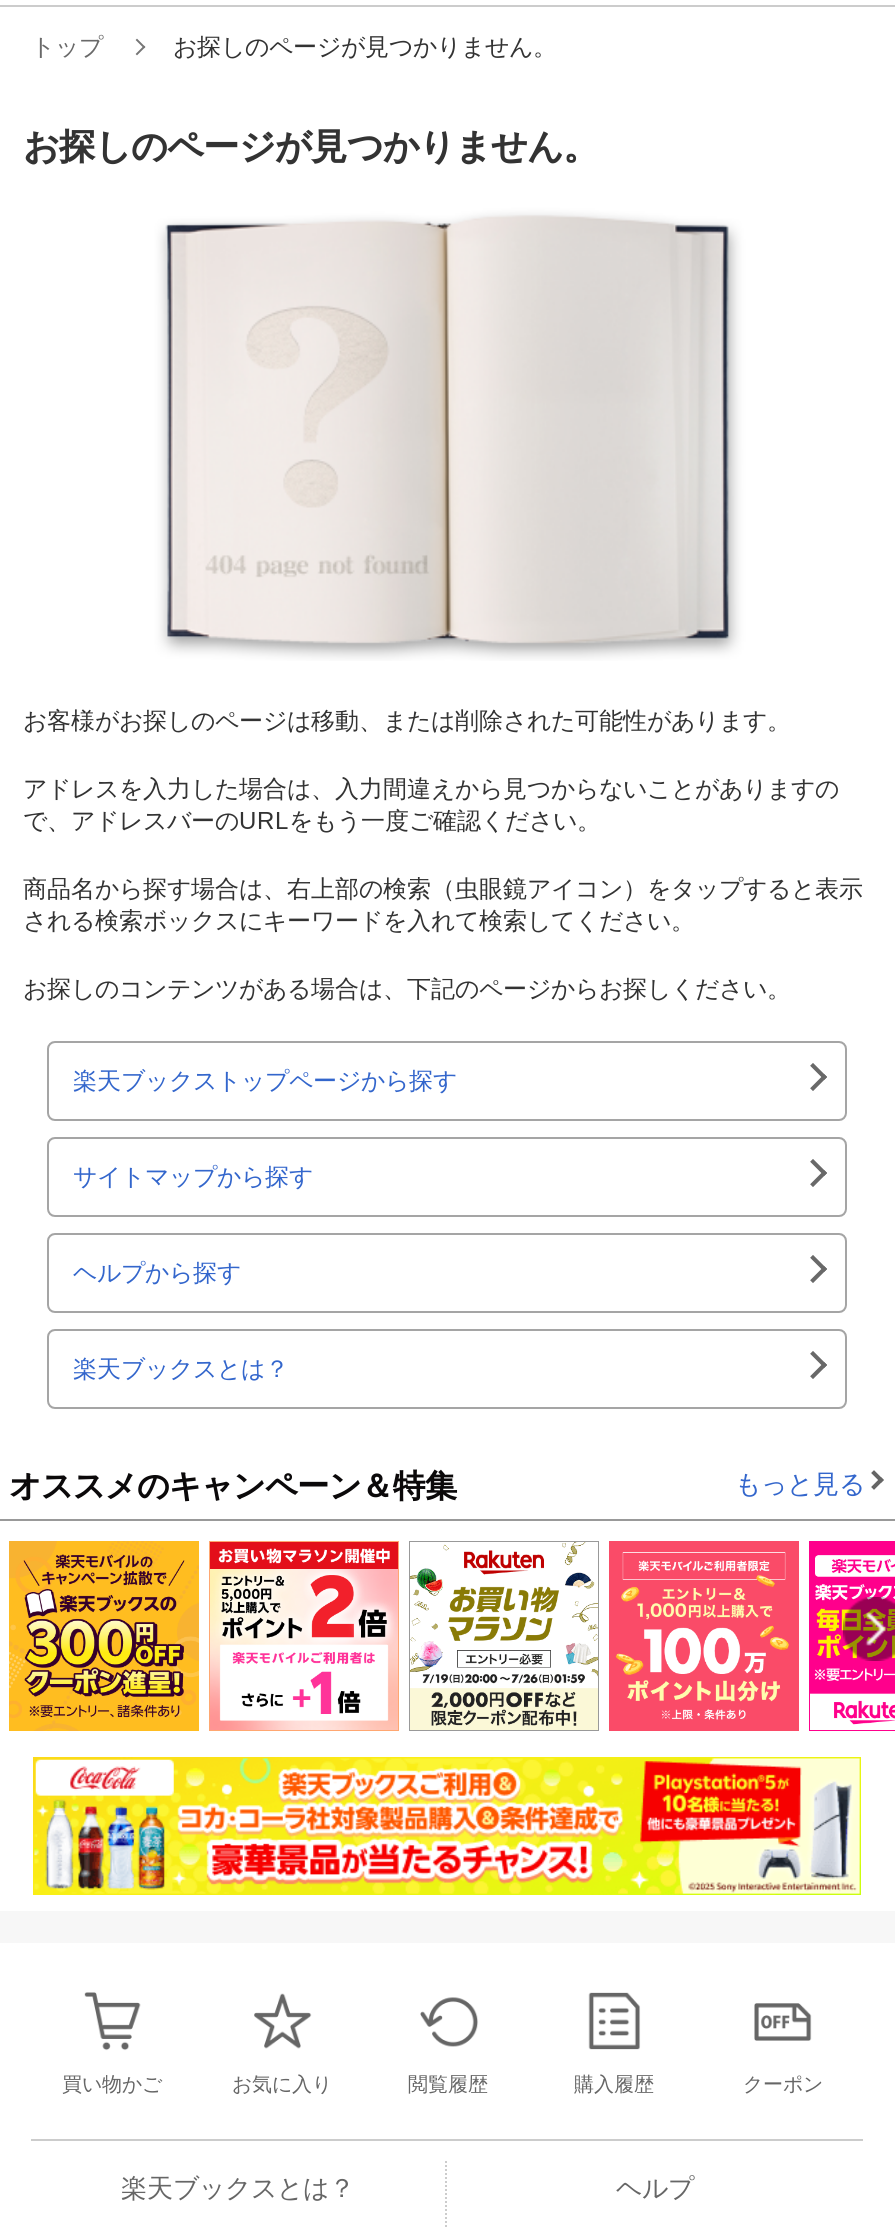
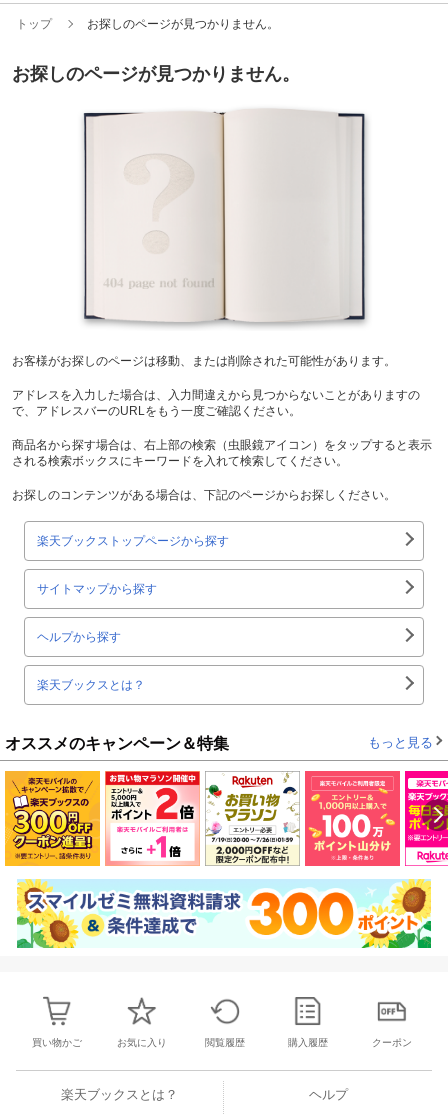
- [image]
+ [image]
